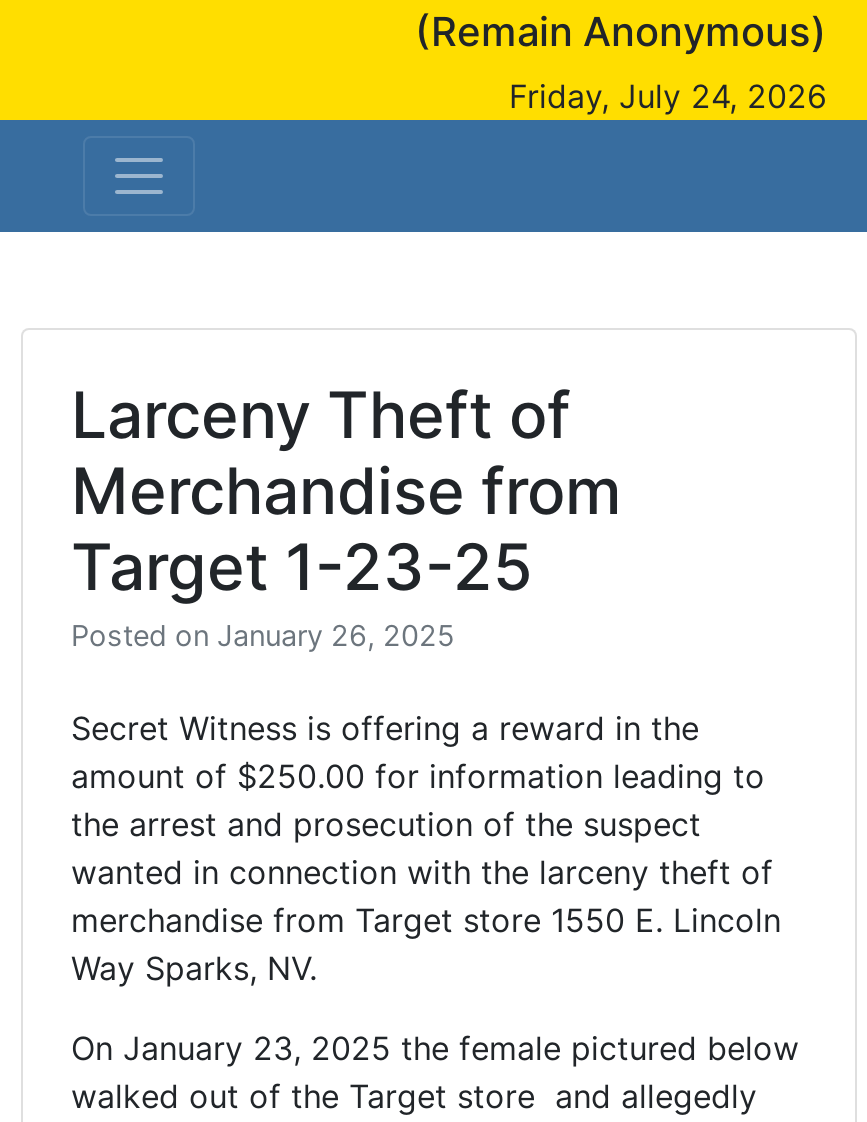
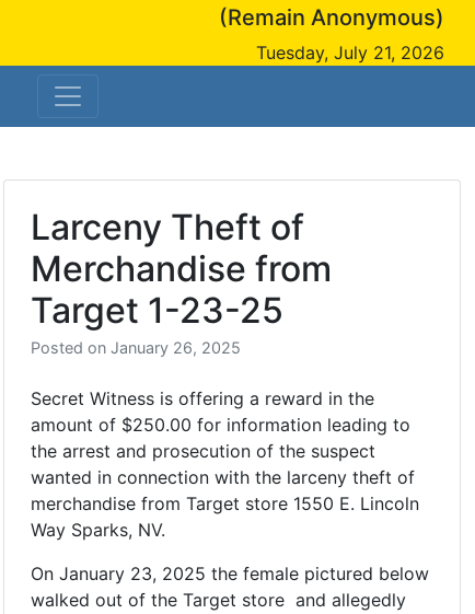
- Friday, July 24, 2026
+ Tuesday, July 21, 2026
